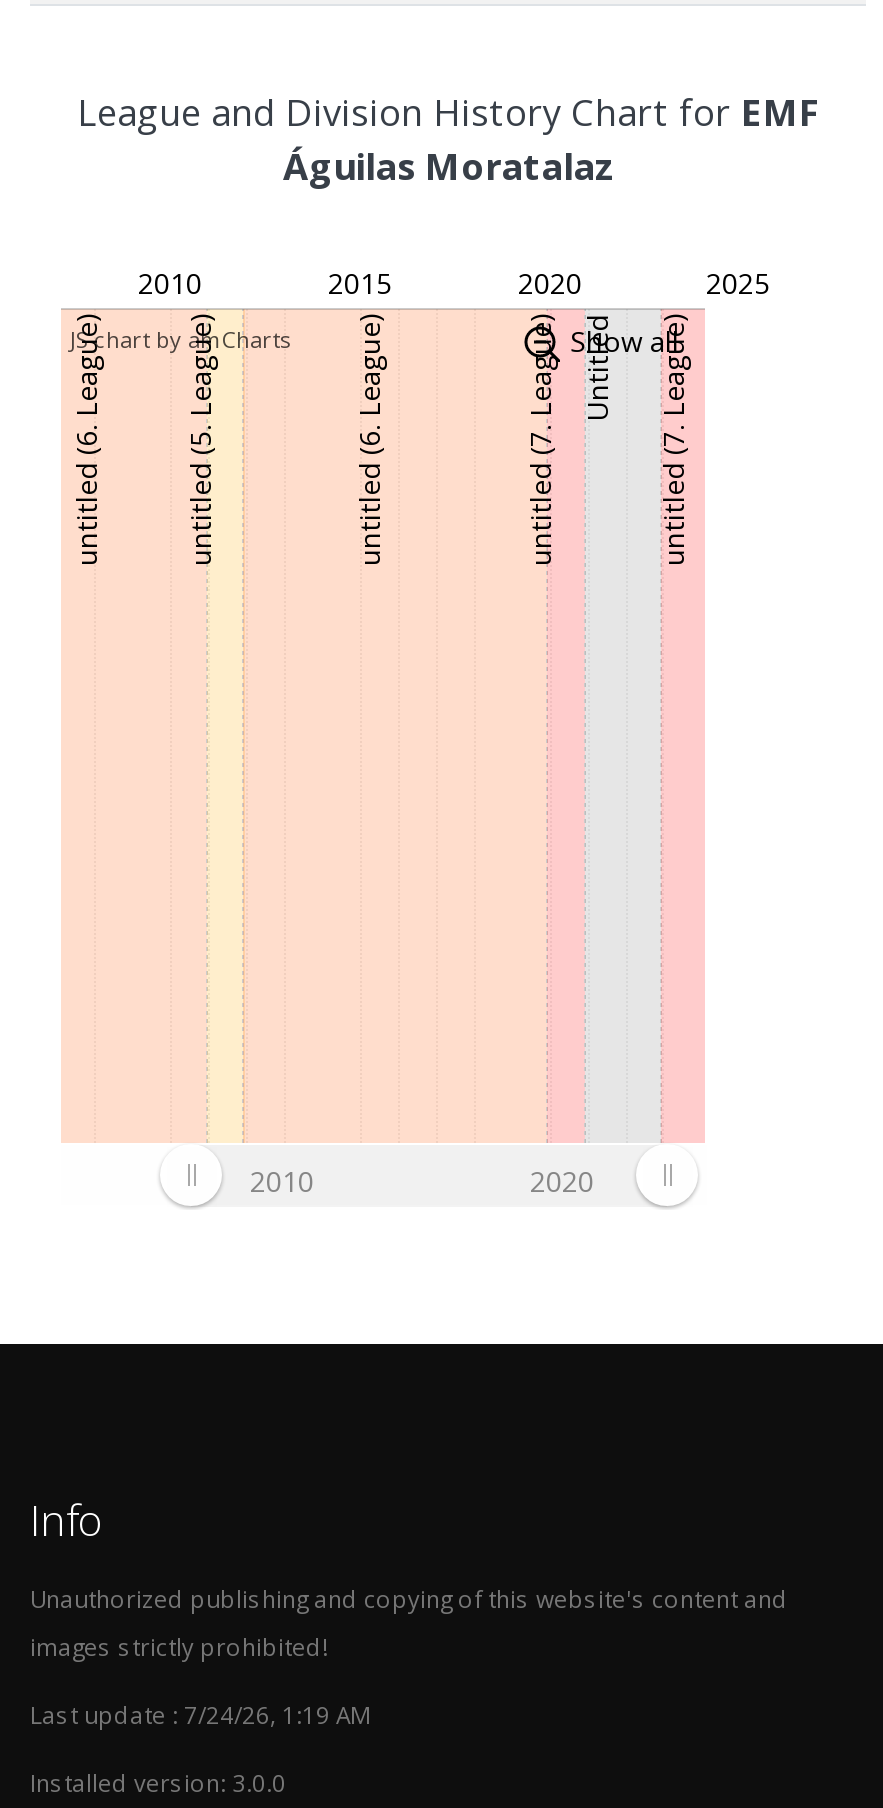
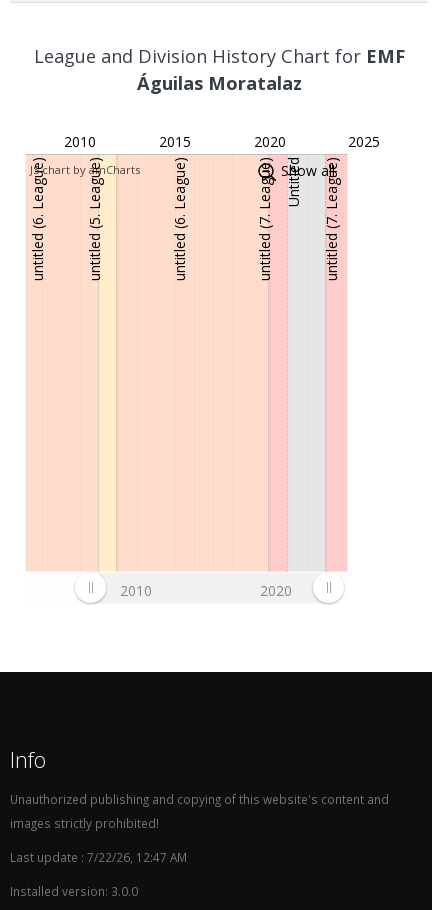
- Last update : 7/24/26, 1:19 AM
+ Last update : 7/22/26, 12:47 AM
